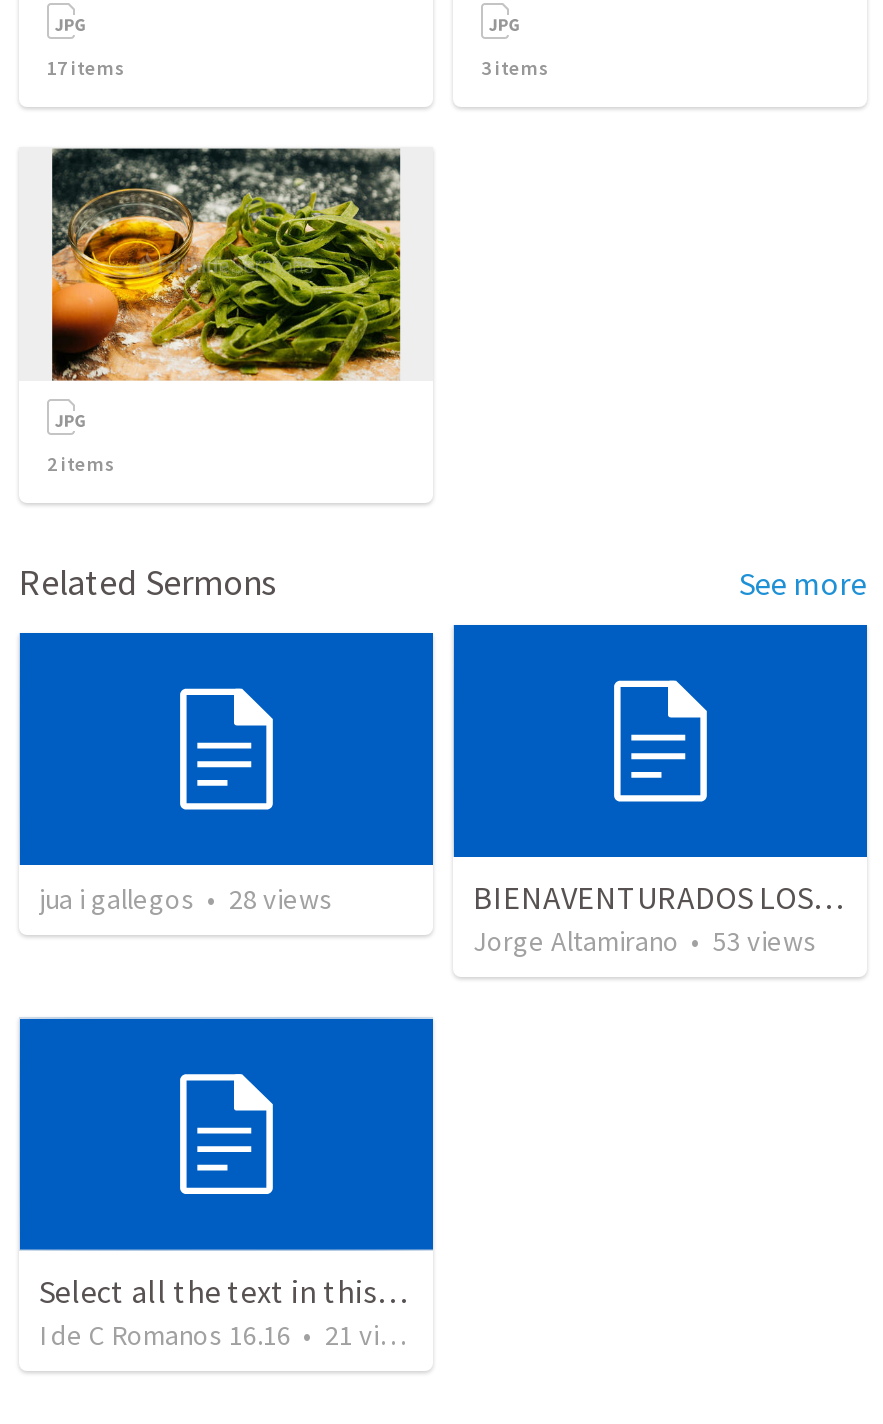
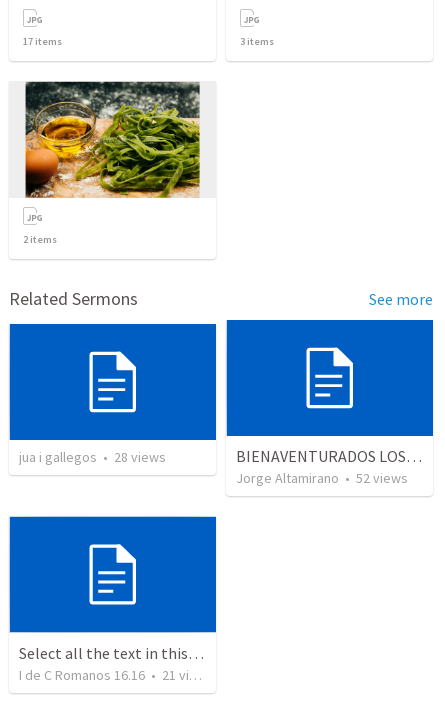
- Jorge Altamirano • 53 views
+ Jorge Altamirano • 52 views
